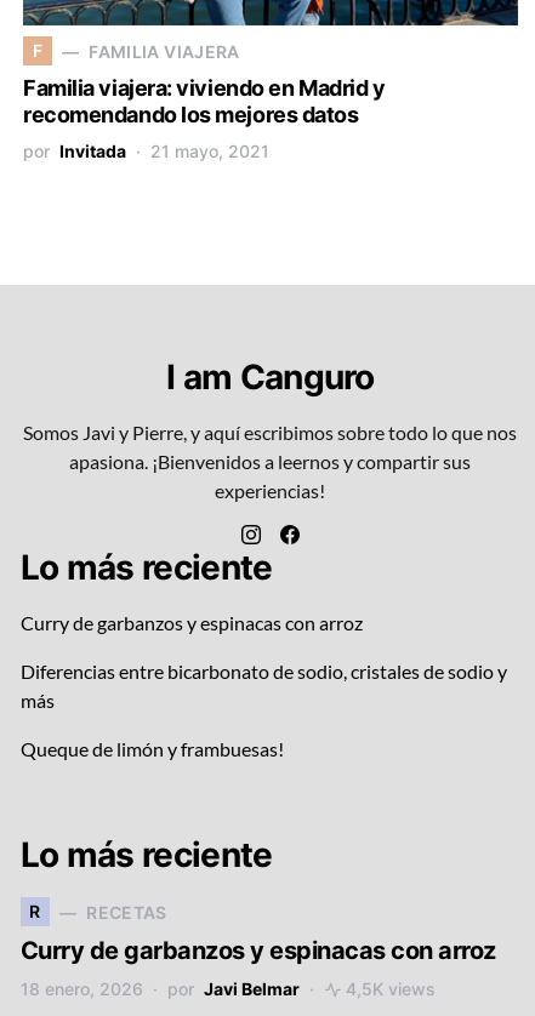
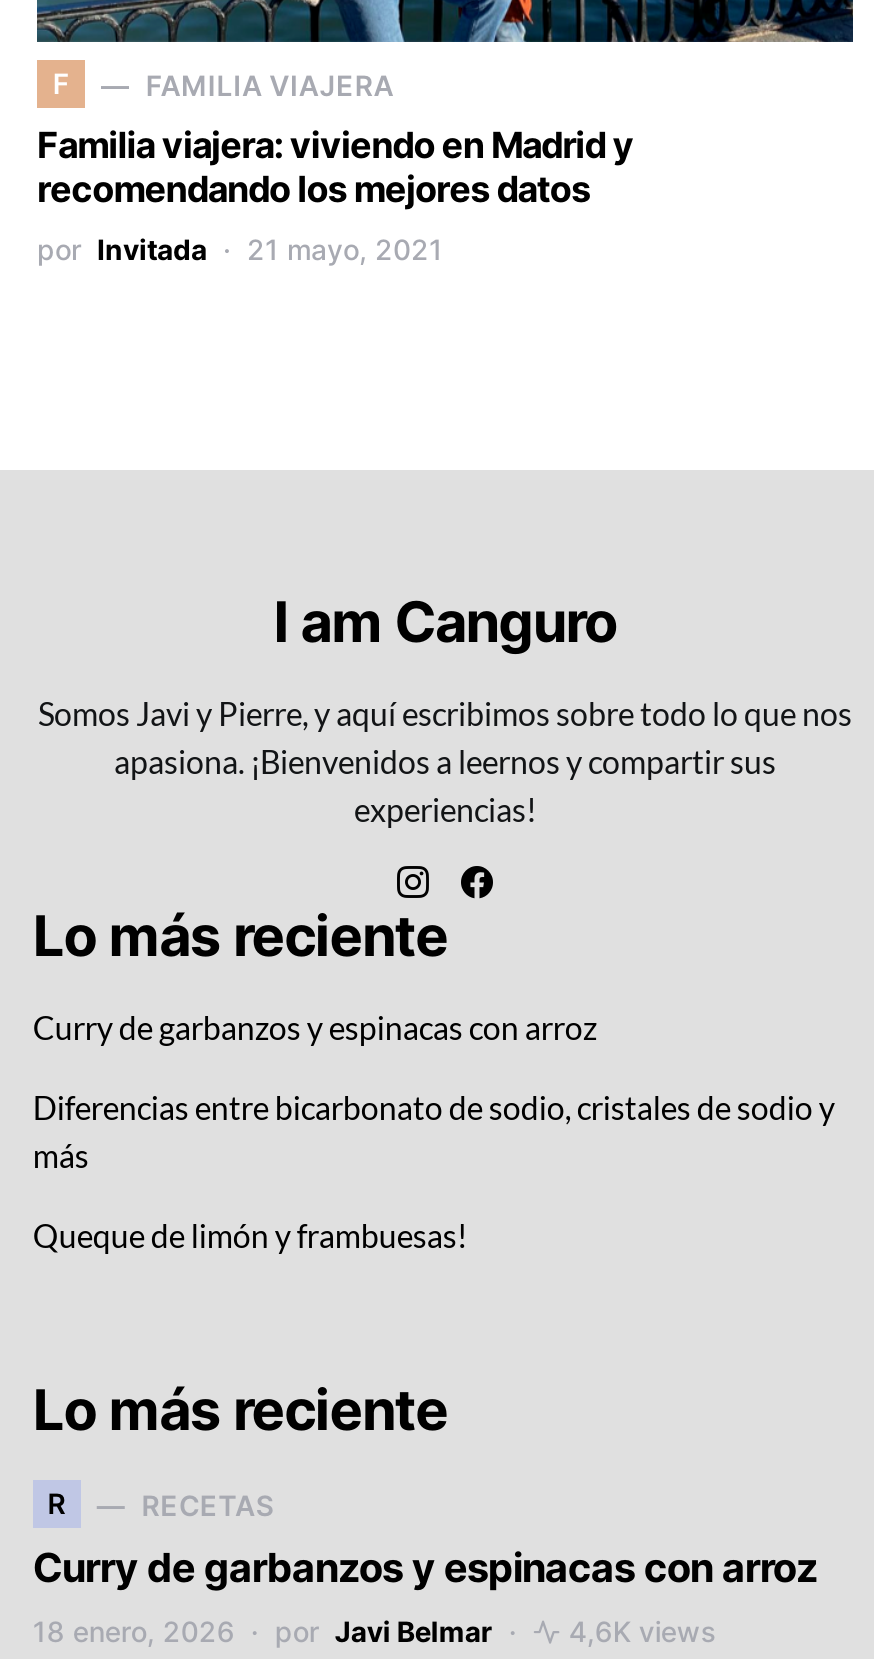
- 4,5K views
+ 4,6K views
